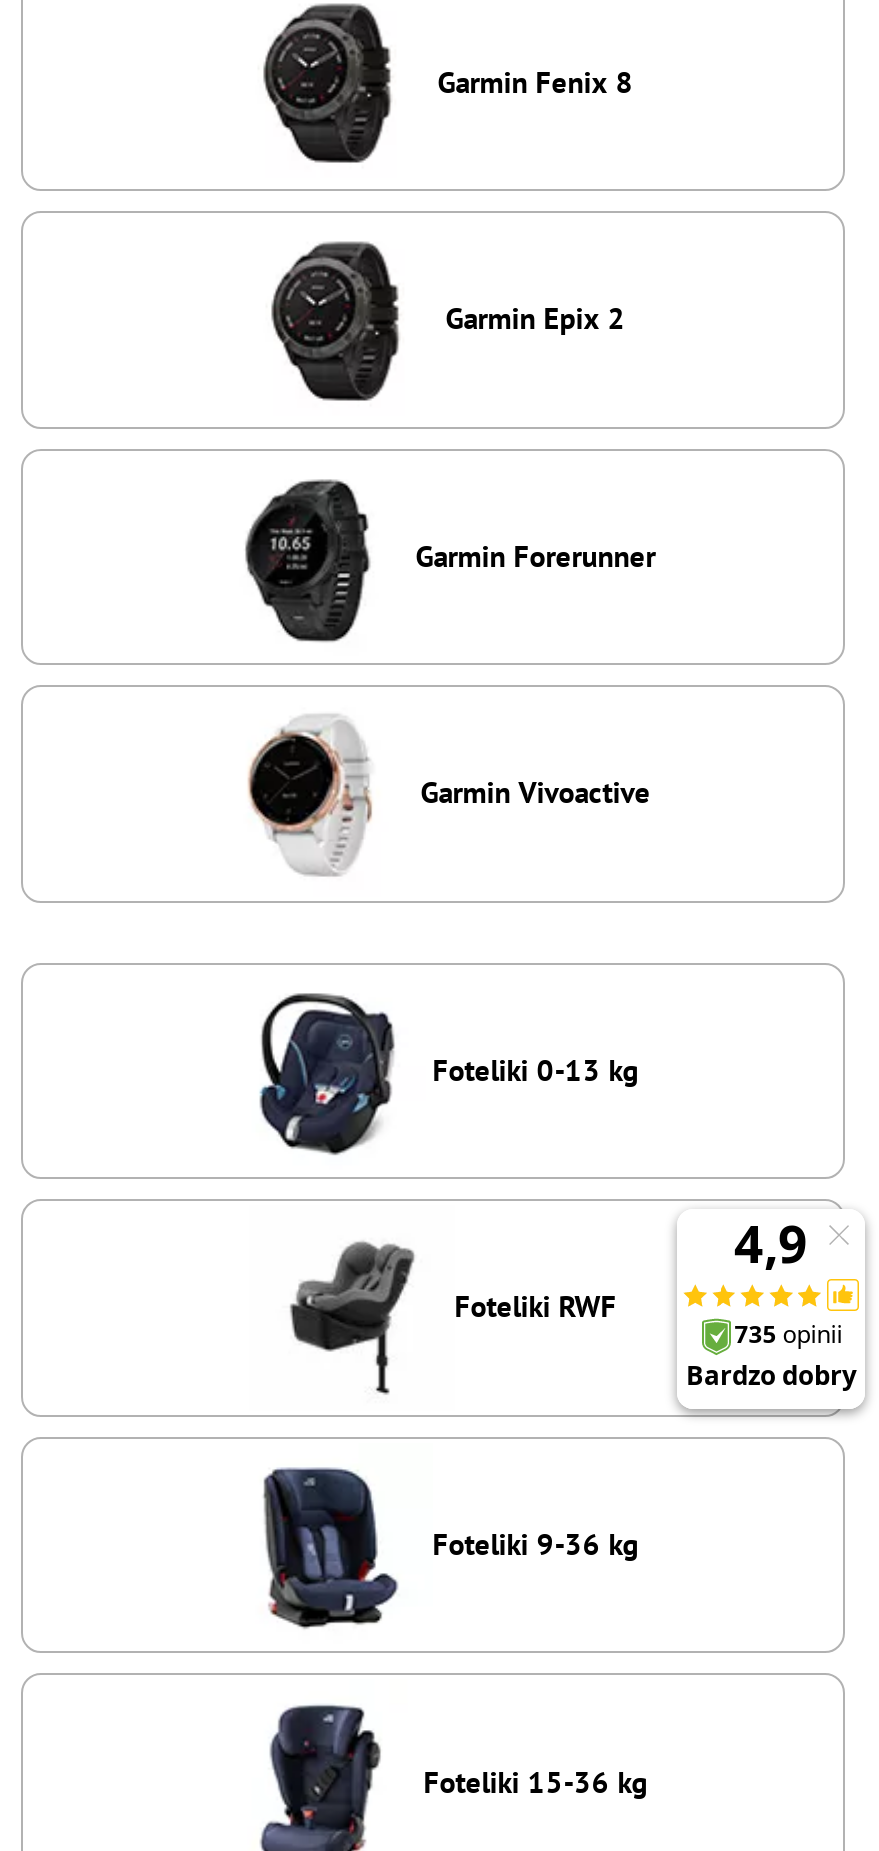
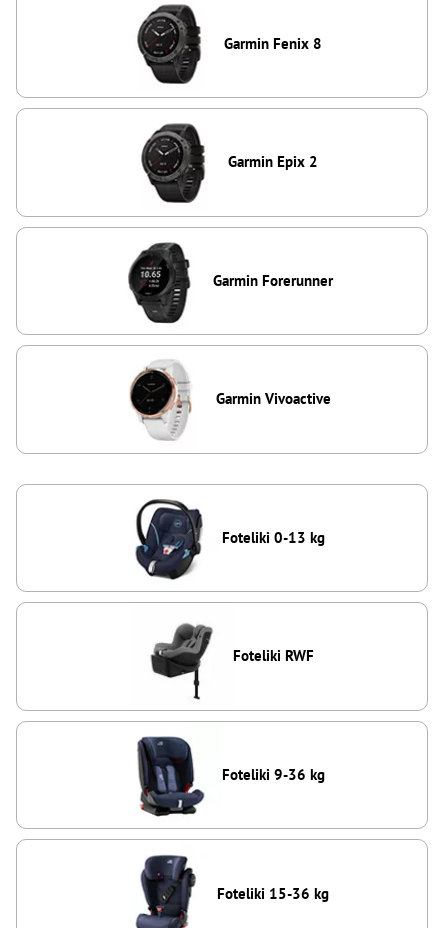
- [image]
